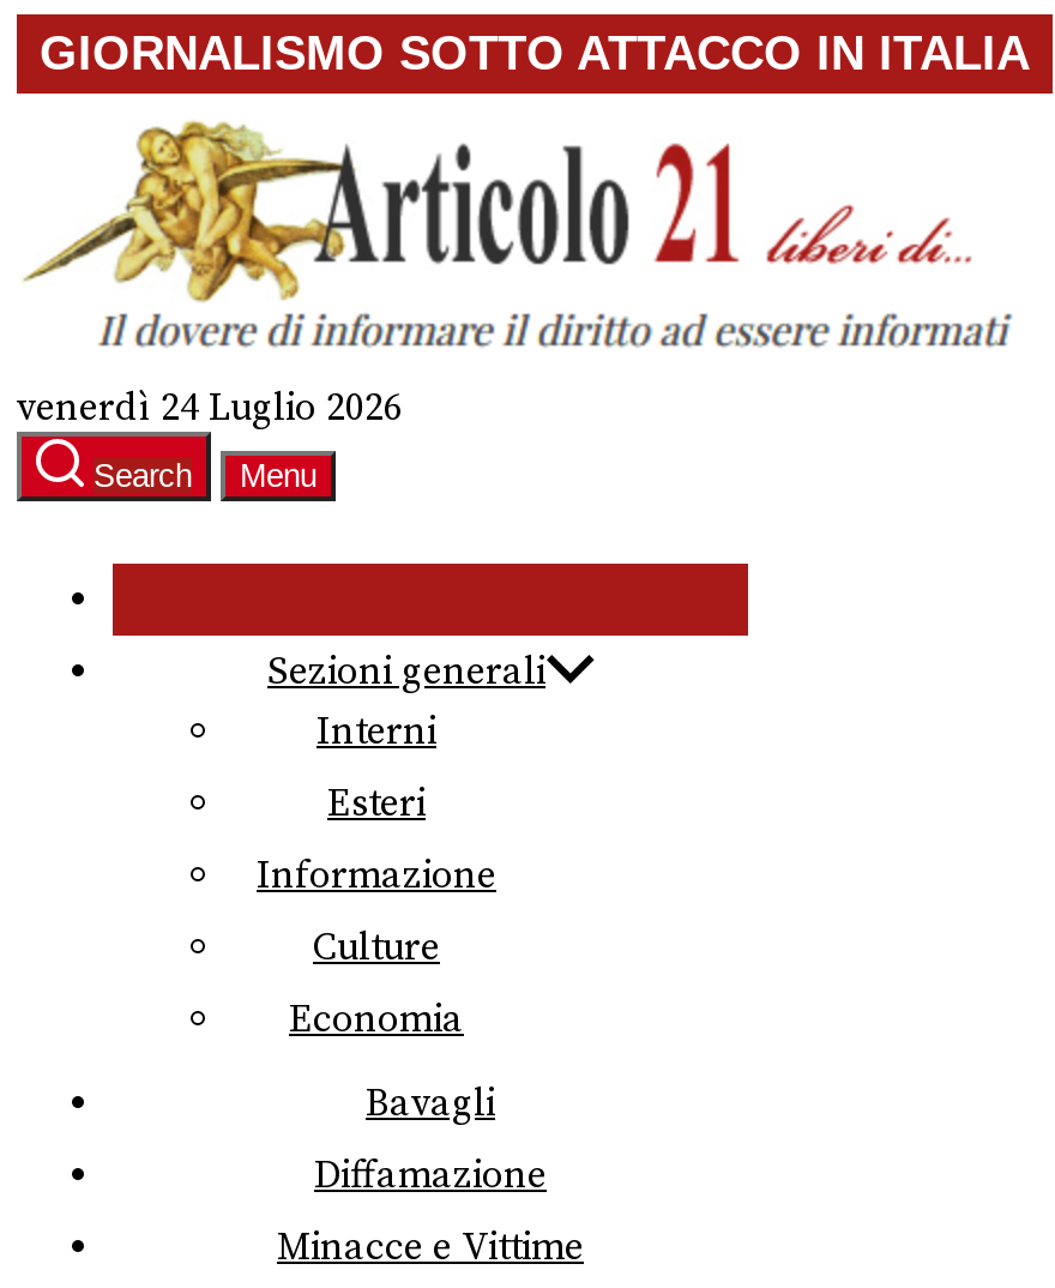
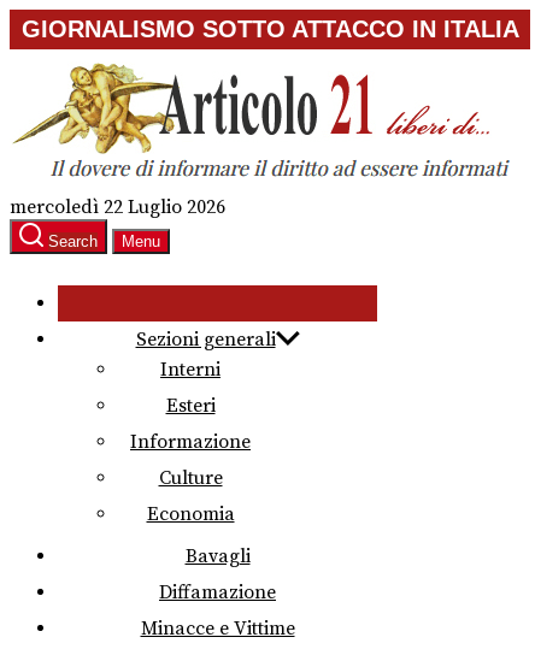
- venerdì 24 Luglio 2026
+ mercoledì 22 Luglio 2026
